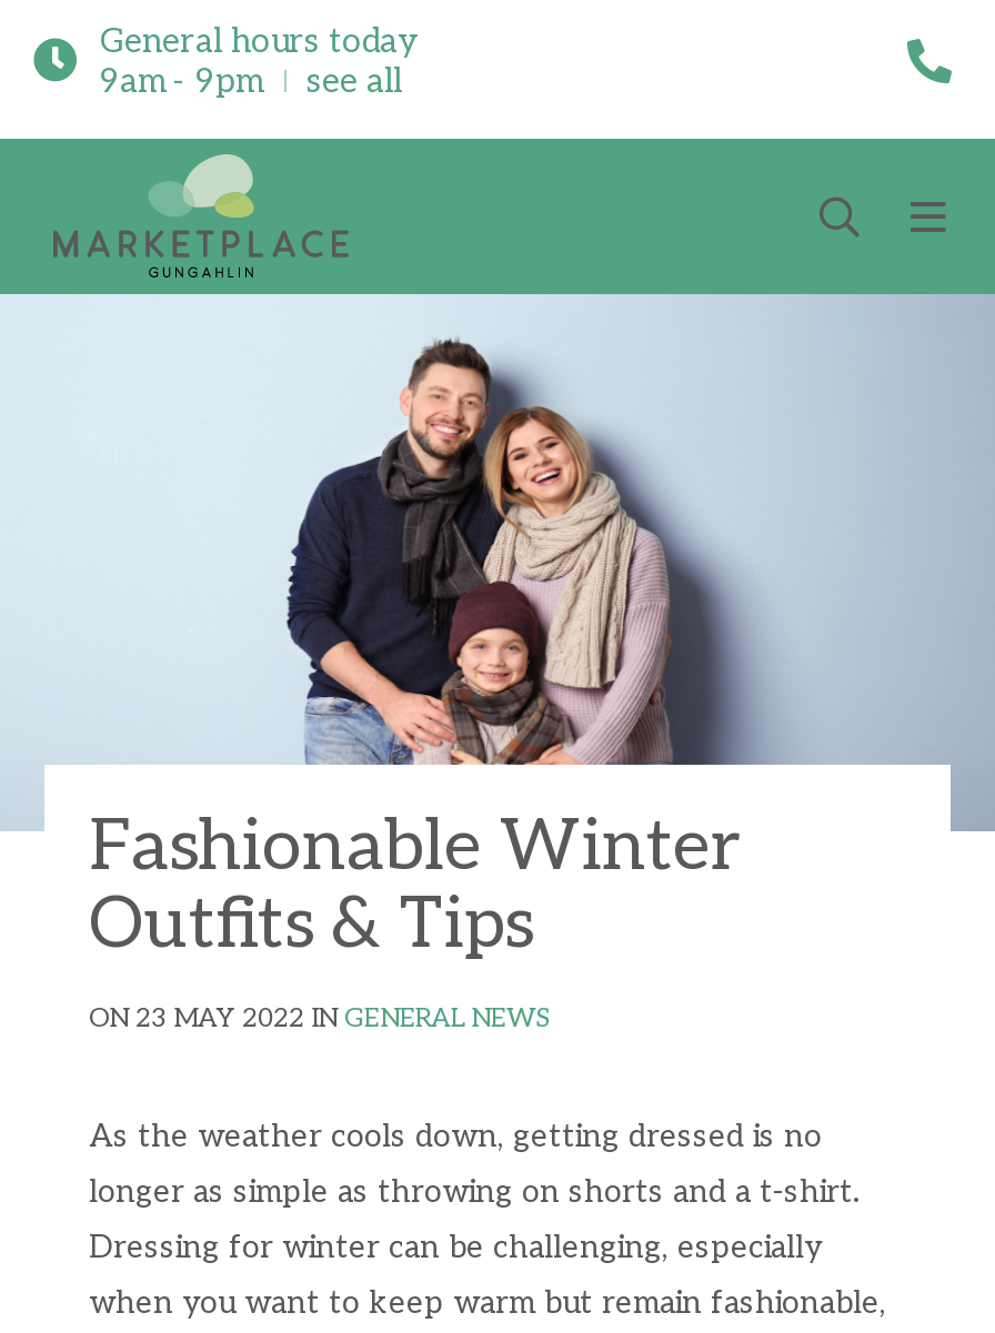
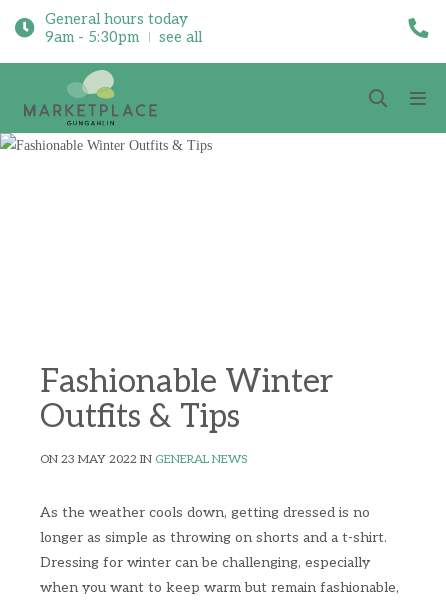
- 9am - 9pm see all
+ 9am - 5:30pm see all

- [image]
